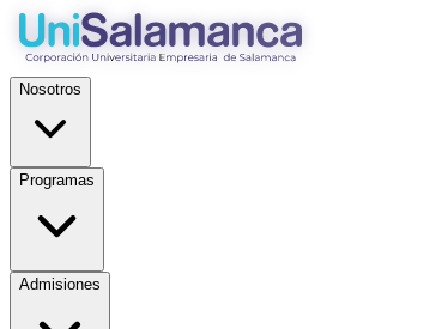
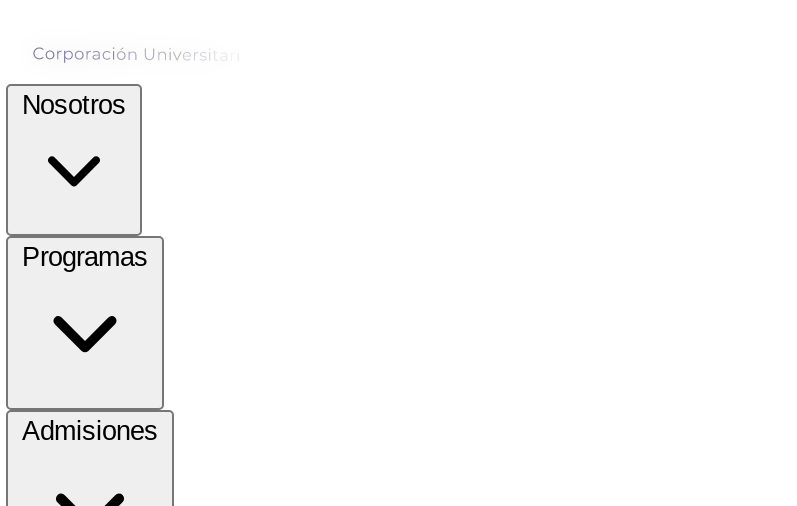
- [image]
